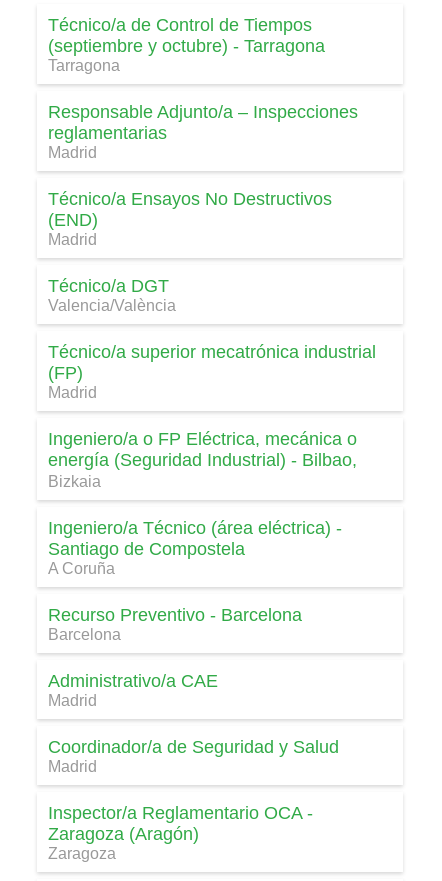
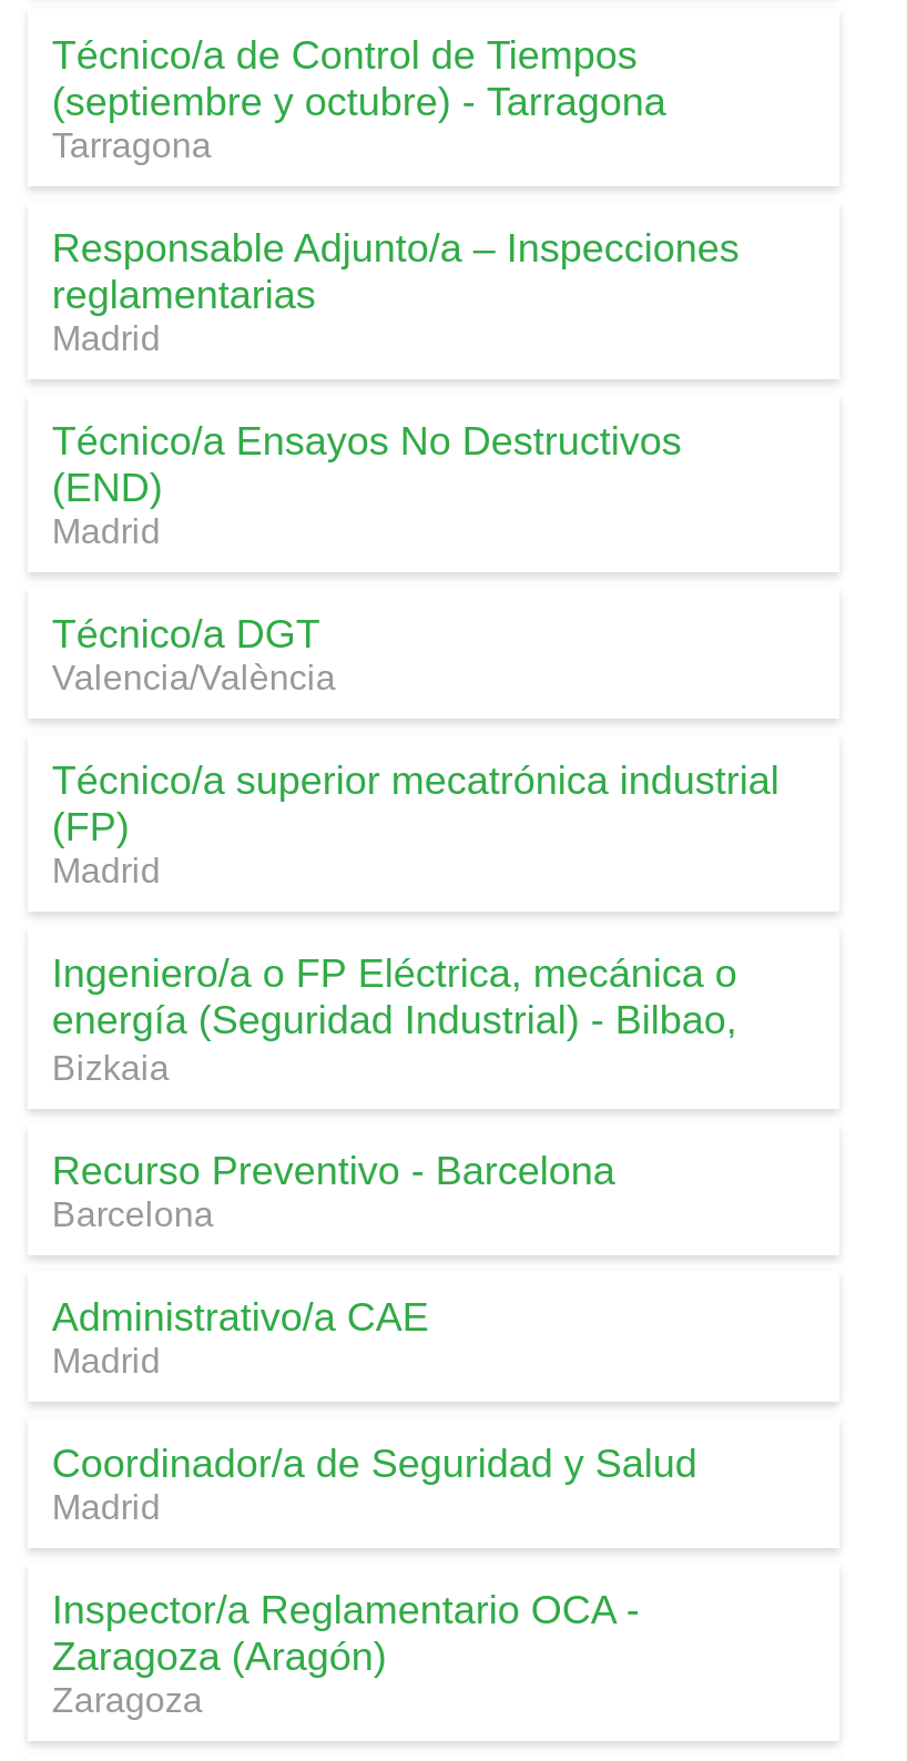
- Ingeniero/a Técnico (área eléctrica) -
- Santiago de Compostela
- A Coruña
